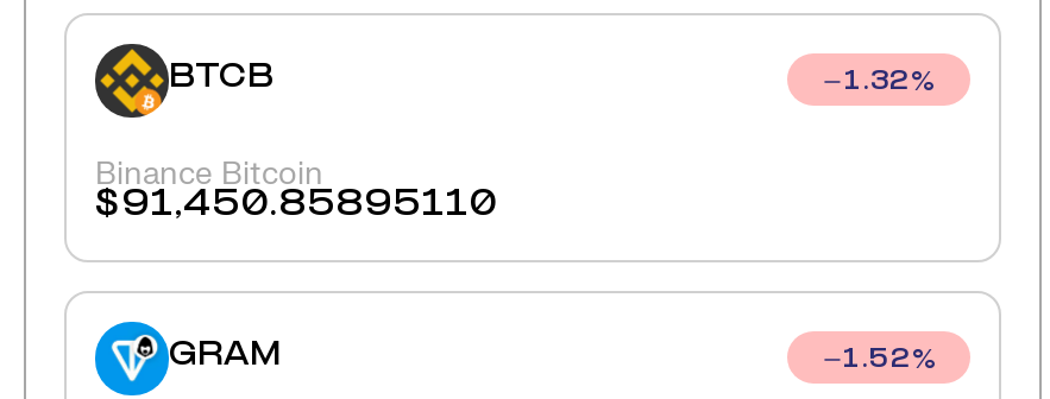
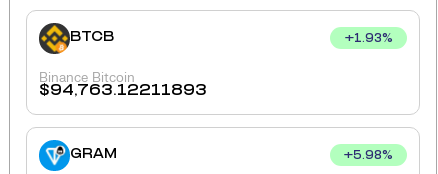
- 1.32%
+ +1.93%

- $91,450.85895110
+ $94,763.12211893

- 1.52%
+ +5.98%
